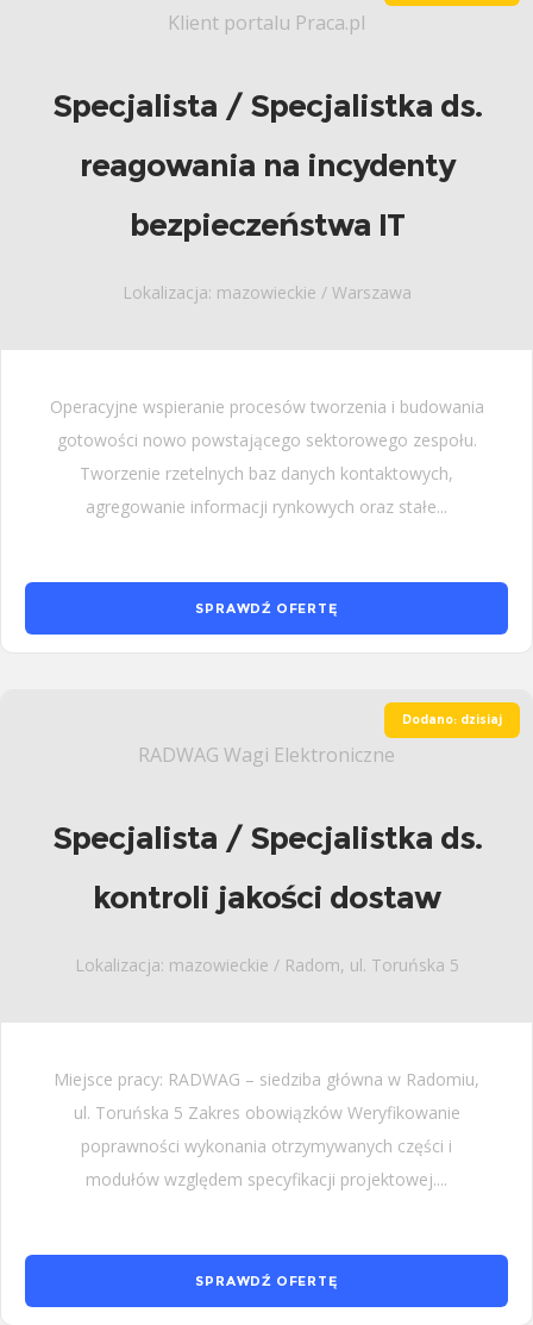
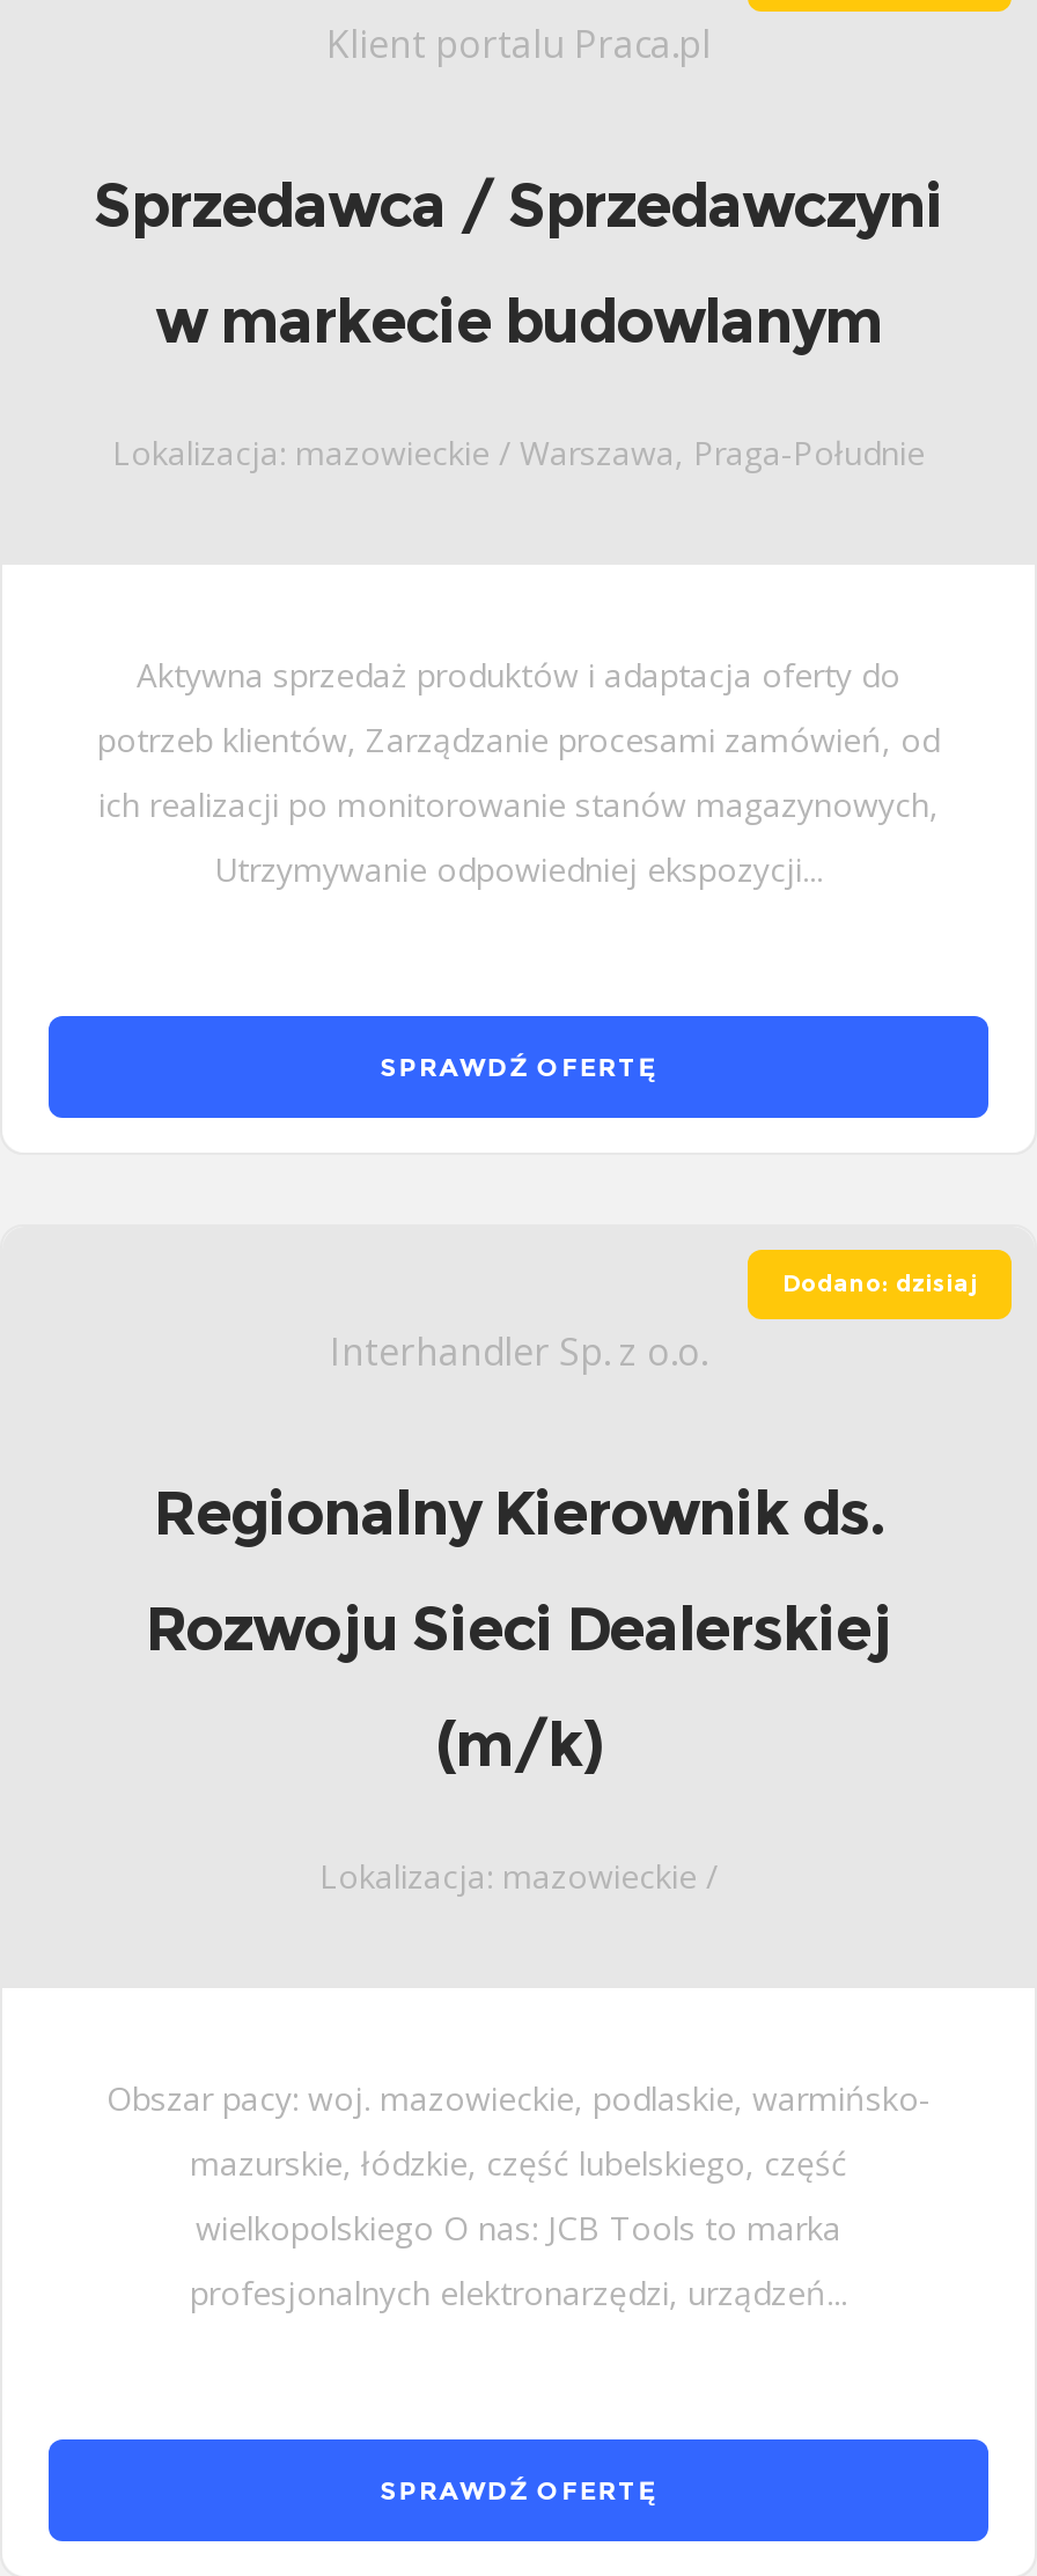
- Specjalista / Specjalistka ds.
- reagowania na incydenty
- bezpieczeństwa IT
- Lokalizacja: mazowieckie / Warszawa
+ Sprzedawca / Sprzedawczyni
+ w markecie budowlanym
+ Lokalizacja: mazowieckie / Warszawa, Praga-Południe

- Operacyjne wspieranie procesów tworzenia i budowania
- gotowości nowo powstającego sektorowego zespołu.
- Tworzenie rzetelnych baz danych kontaktowych,
- agregowanie informacji rynkowych oraz stałe...
+ Aktywna sprzedaż produktów i adaptacja oferty do
+ potrzeb klientów, Zarządzanie procesami zamówień, od
+ ich realizacji po monitorowanie stanów magazynowych,
+ Utrzymywanie odpowiedniej ekspozycji...

moved up: SPRAWDŹ OFERTĘ | Dodano: dzisiaj

- RADWAG Wagi Elektroniczne
- Specjalista / Specjalistka ds.
- kontroli jakości dostaw
- Lokalizacja: mazowieckie / Radom, ul. Toruńska 5
+ Interhandler Sp. z o.o.
+ Regionalny Kierownik ds.
+ Rozwoju Sieci Dealerskiej
+ (m/k)
+ Lokalizacja: mazowieckie /

- Miejsce pracy: RADWAG – siedziba główna w Radomiu,
- ul. Toruńska 5 Zakres obowiązków Weryfikowanie
- poprawności wykonania otrzymywanych części i
- modułów względem specyfikacji projektowej....
+ Obszar pacy: woj. mazowieckie, podlaskie, warmińsko-
+ mazurskie, łódzkie, część lubelskiego, część
+ wielkopolskiego O nas: JCB Tools to marka
+ profesjonalnych elektronarzędzi, urządzeń...
